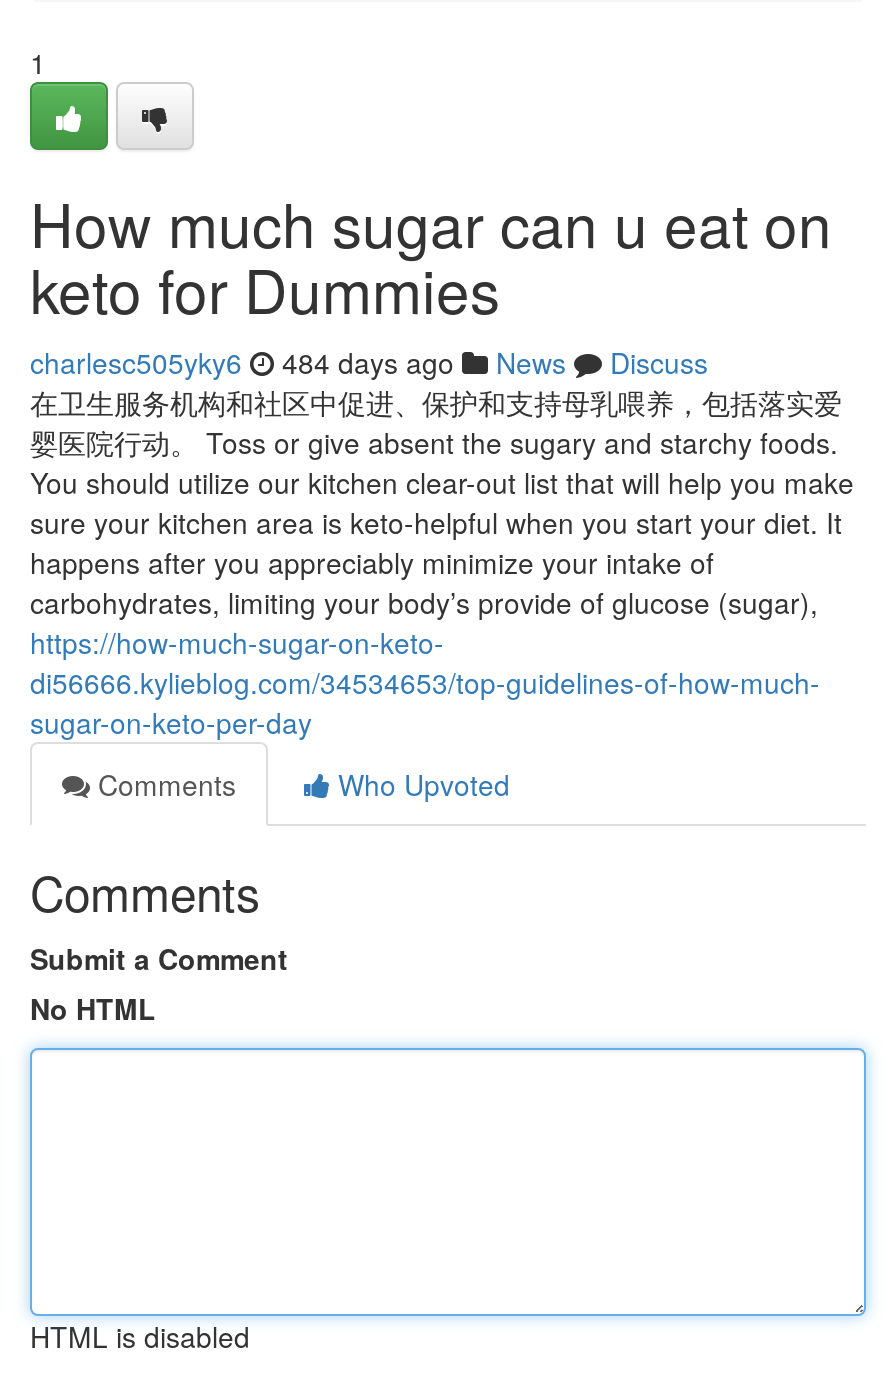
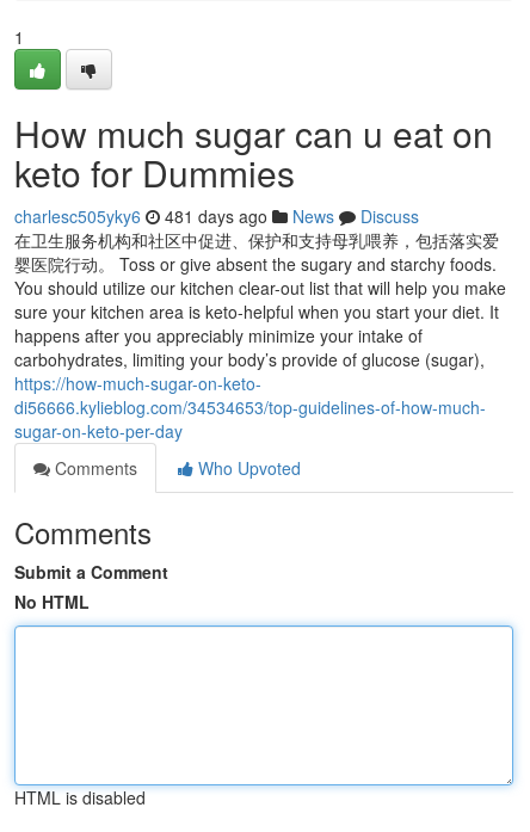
- charlesc505yky6 484 days ago News Discuss
+ charlesc505yky6 481 days ago News Discuss
